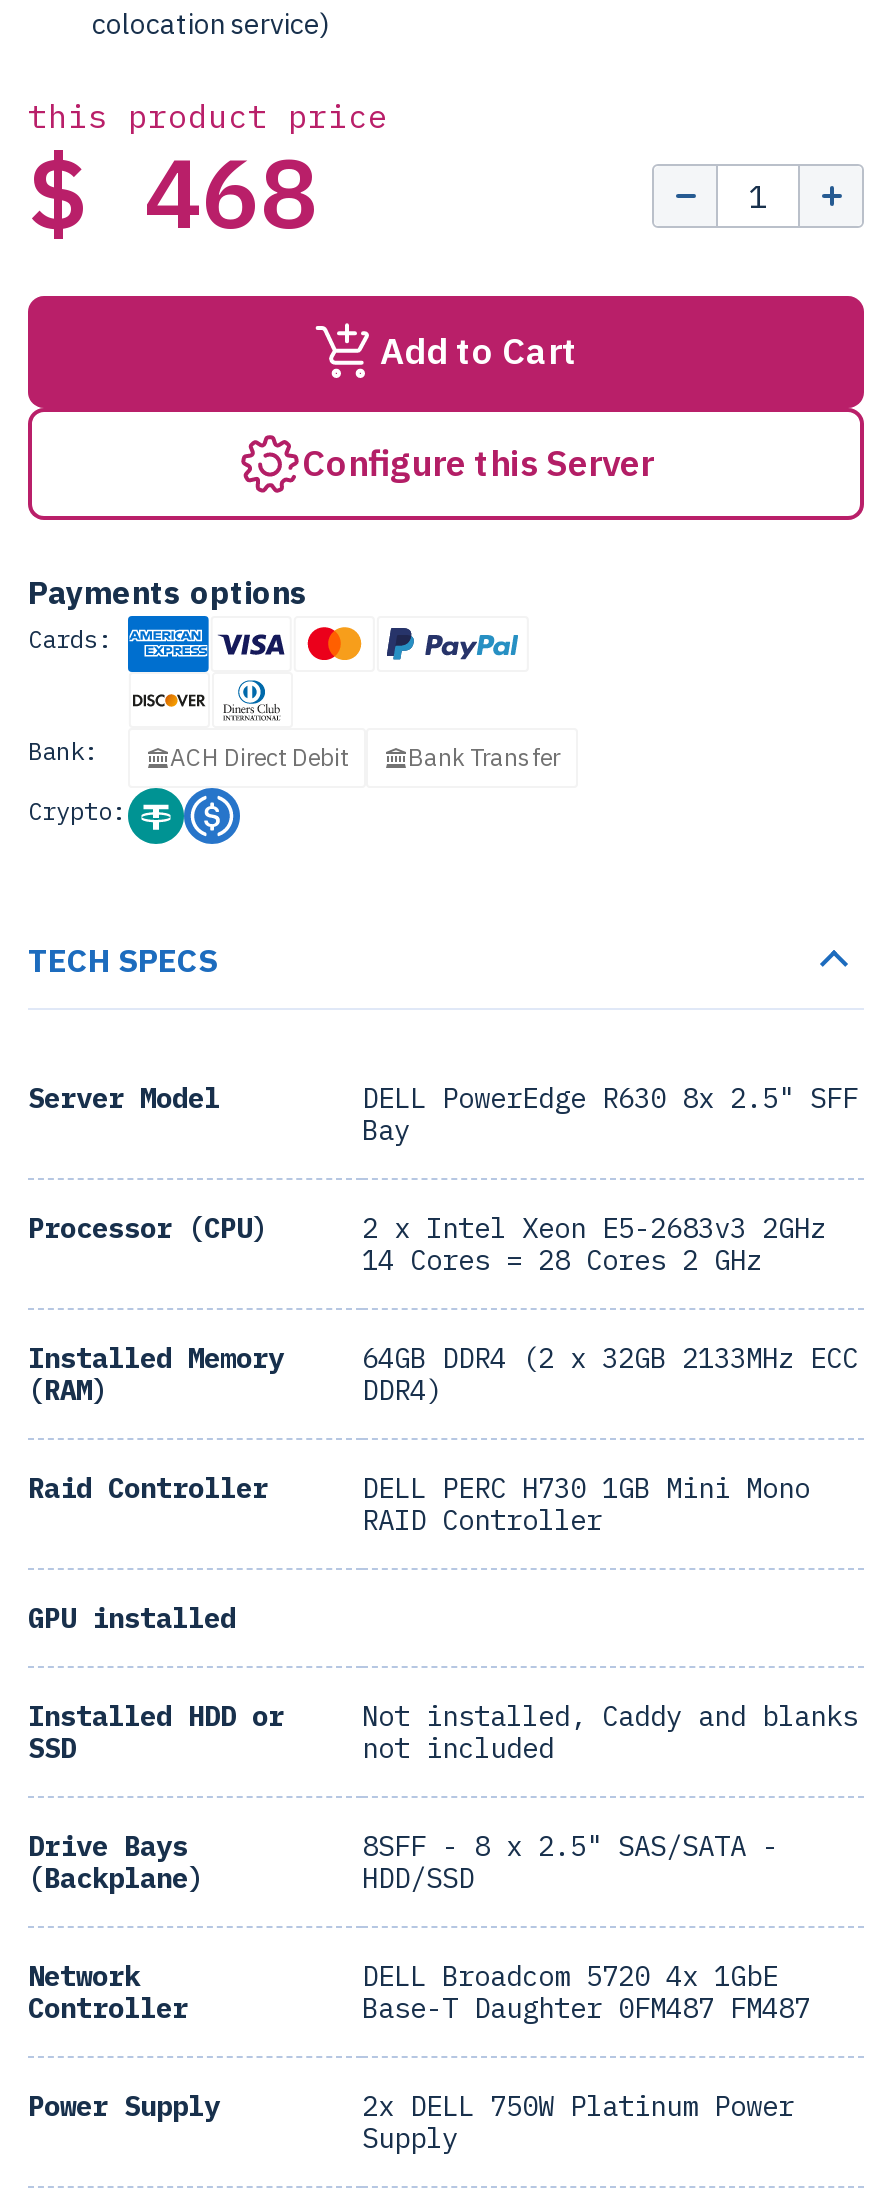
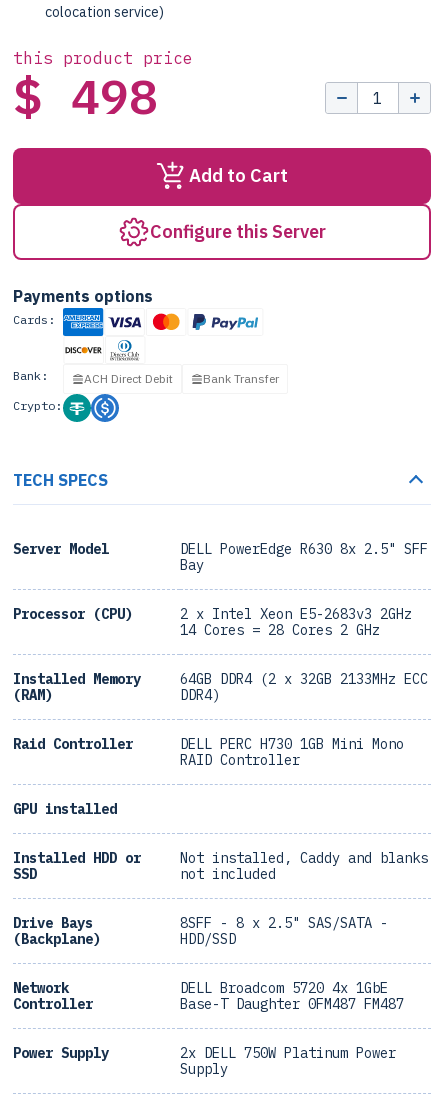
- $ 468
+ $ 498
